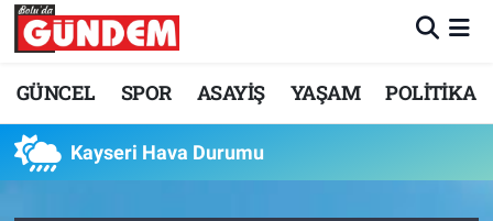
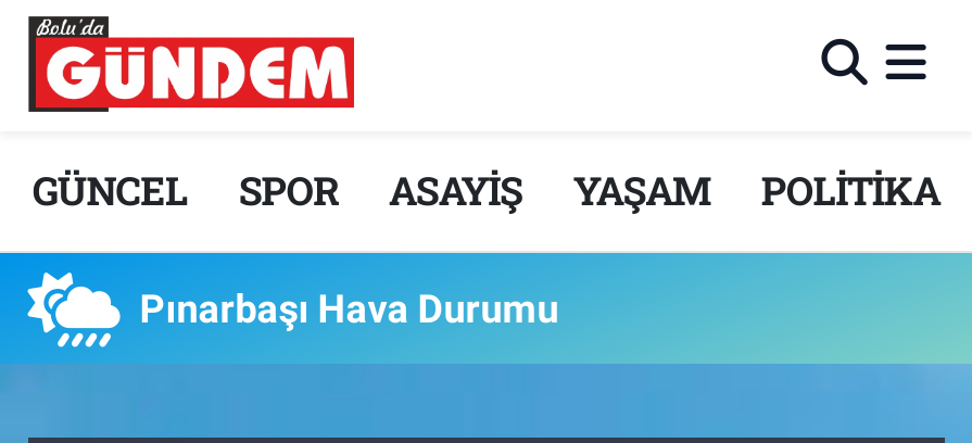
- Kayseri Hava Durumu
+ Pınarbaşı Hava Durumu
